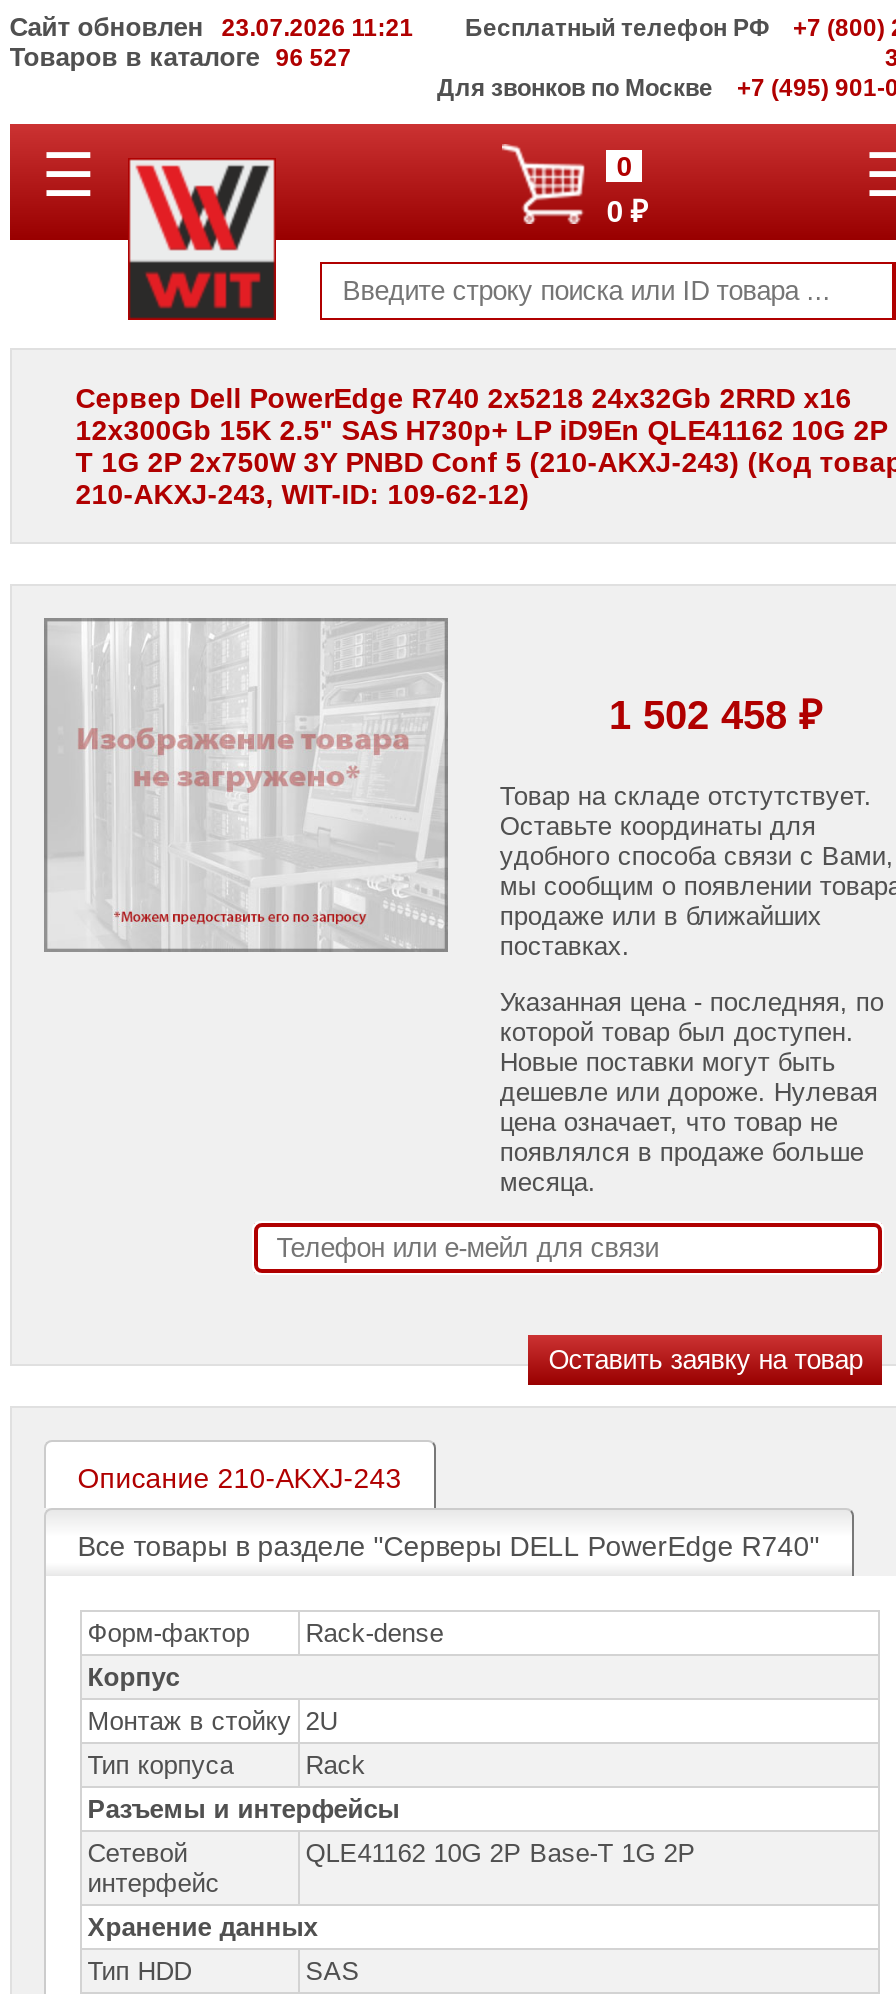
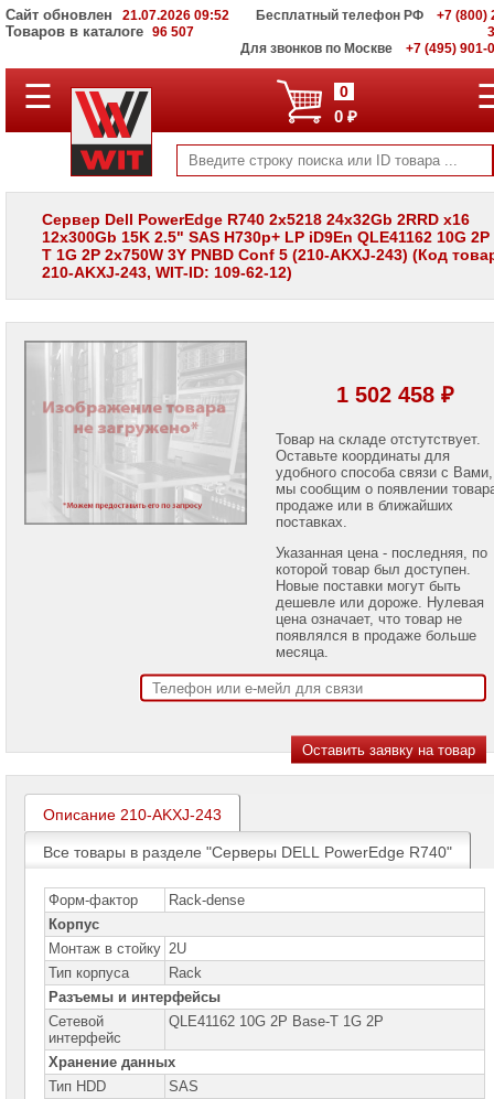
- Сайт обновлен 23.07.2026 11:21
+ Сайт обновлен 21.07.2026 09:52

- Товаров в каталоге 96 527
+ Товаров в каталоге 96 507
